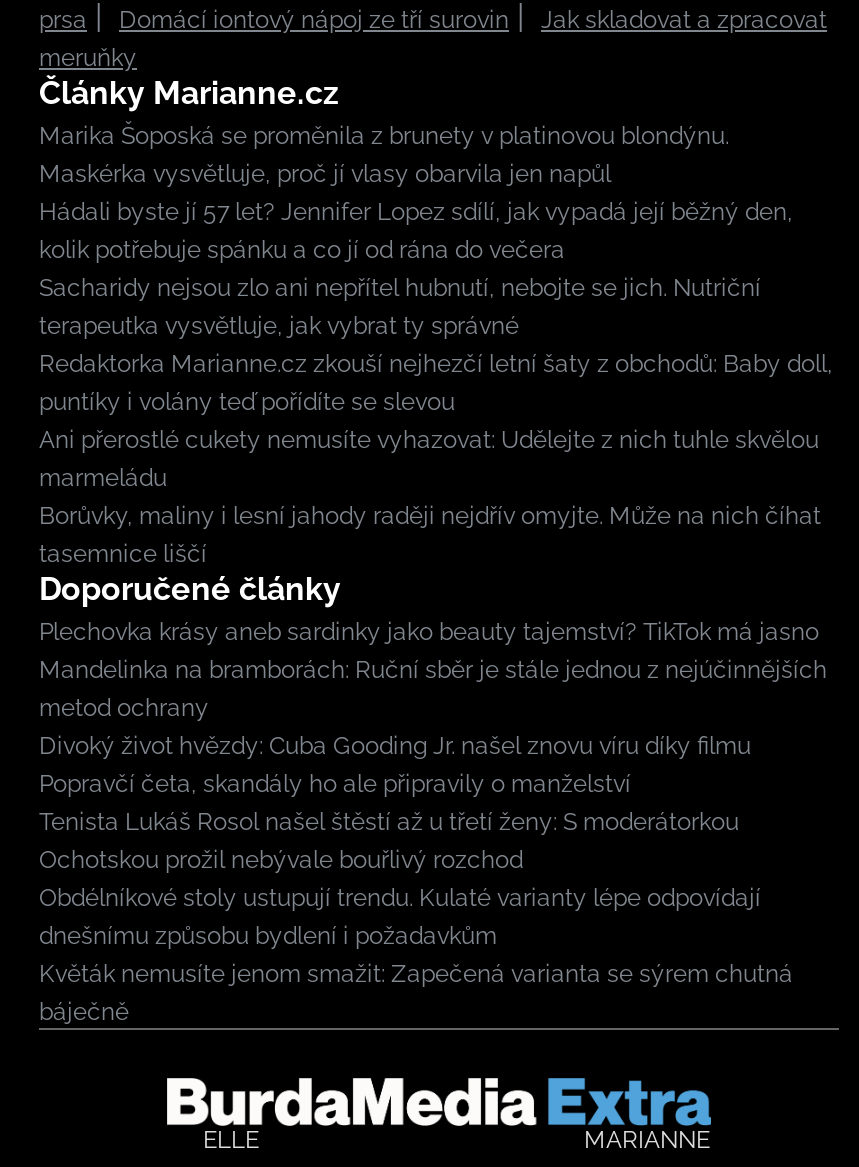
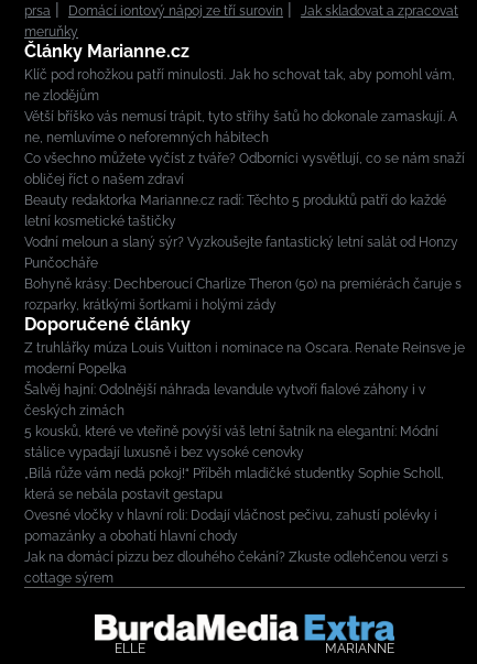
- Marika Šoposká se proměnila z brunety v platinovou blondýnu.
- Maskérka vysvětluje, proč jí vlasy obarvila jen napůl
- Hádali byste jí 57 let? Jennifer Lopez sdílí, jak vypadá její běžný den,
- kolik potřebuje spánku a co jí od rána do večera
- Sacharidy nejsou zlo ani nepřítel hubnutí, nebojte se jich. Nutriční
- terapeutka vysvětluje, jak vybrat ty správné
- Redaktorka Marianne.cz zkouší nejhezčí letní šaty z obchodů: Baby doll,
- puntíky i volány teď pořídíte se slevou
- Ani přerostlé cukety nemusíte vyhazovat: Udělejte z nich tuhle skvělou
- marmeládu
- Borůvky, maliny i lesní jahody raději nejdřív omyjte. Může na nich číhat
- tasemnice liščí
+ Klíč pod rohožkou patří minulosti. Jak ho schovat tak, aby pomohl vám,
+ ne zlodějům
+ Větší bříško vás nemusí trápit, tyto střihy šatů ho dokonale zamaskují. A
+ ne, nemluvíme o neforemných hábitech
+ Co všechno můžete vyčíst z tváře? Odborníci vysvětlují, co se nám snaží
+ obličej říct o našem zdraví
+ Beauty redaktorka Marianne.cz radí: Těchto 5 produktů patří do každé
+ letní kosmetické taštičky
+ Vodní meloun a slaný sýr? Vyzkoušejte fantastický letní salát od Honzy
+ Punčocháře
+ Bohyně krásy: Dechberoucí Charlize Theron (50) na premiérách čaruje s
+ rozparky, krátkými šortkami i holými zády

- Plechovka krásy aneb sardinky jako beauty tajemství? TikTok má jasno
- Mandelinka na bramborách: Ruční sběr je stále jednou z nejúčinnějších
- metod ochrany
- Divoký život hvězdy: Cuba Gooding Jr. našel znovu víru díky filmu
- Popravčí četa, skandály ho ale připravily o manželství
- Tenista Lukáš Rosol našel štěstí až u třetí ženy: S moderátorkou
- Ochotskou prožil nebývale bouřlivý rozchod
- Obdélníkové stoly ustupují trendu. Kulaté varianty lépe odpovídají
- dnešnímu způsobu bydlení i požadavkům
- Květák nemusíte jenom smažit: Zapečená varianta se sýrem chutná
- báječně
+ Z truhlářky múza Louis Vuitton i nominace na Oscara. Renate Reinsve je
+ moderní Popelka
+ Šalvěj hajní: Odolnější náhrada levandule vytvoří fialové záhony i v
+ českých zimách
+ 5 kousků, které ve vteřině povýší váš letní šatník na elegantní: Módní
+ stálice vypadají luxusně i bez vysoké cenovky
+ „Bílá růže vám nedá pokoj!“ Příběh mladičké studentky Sophie Scholl,
+ která se nebála postavit gestapu
+ Ovesné vločky v hlavní roli: Dodají vláčnost pečivu, zahustí polévky i
+ pomazánky a obohatí hlavní chody
+ Jak na domácí pizzu bez dlouhého čekání? Zkuste odlehčenou verzi s
+ cottage sýrem
